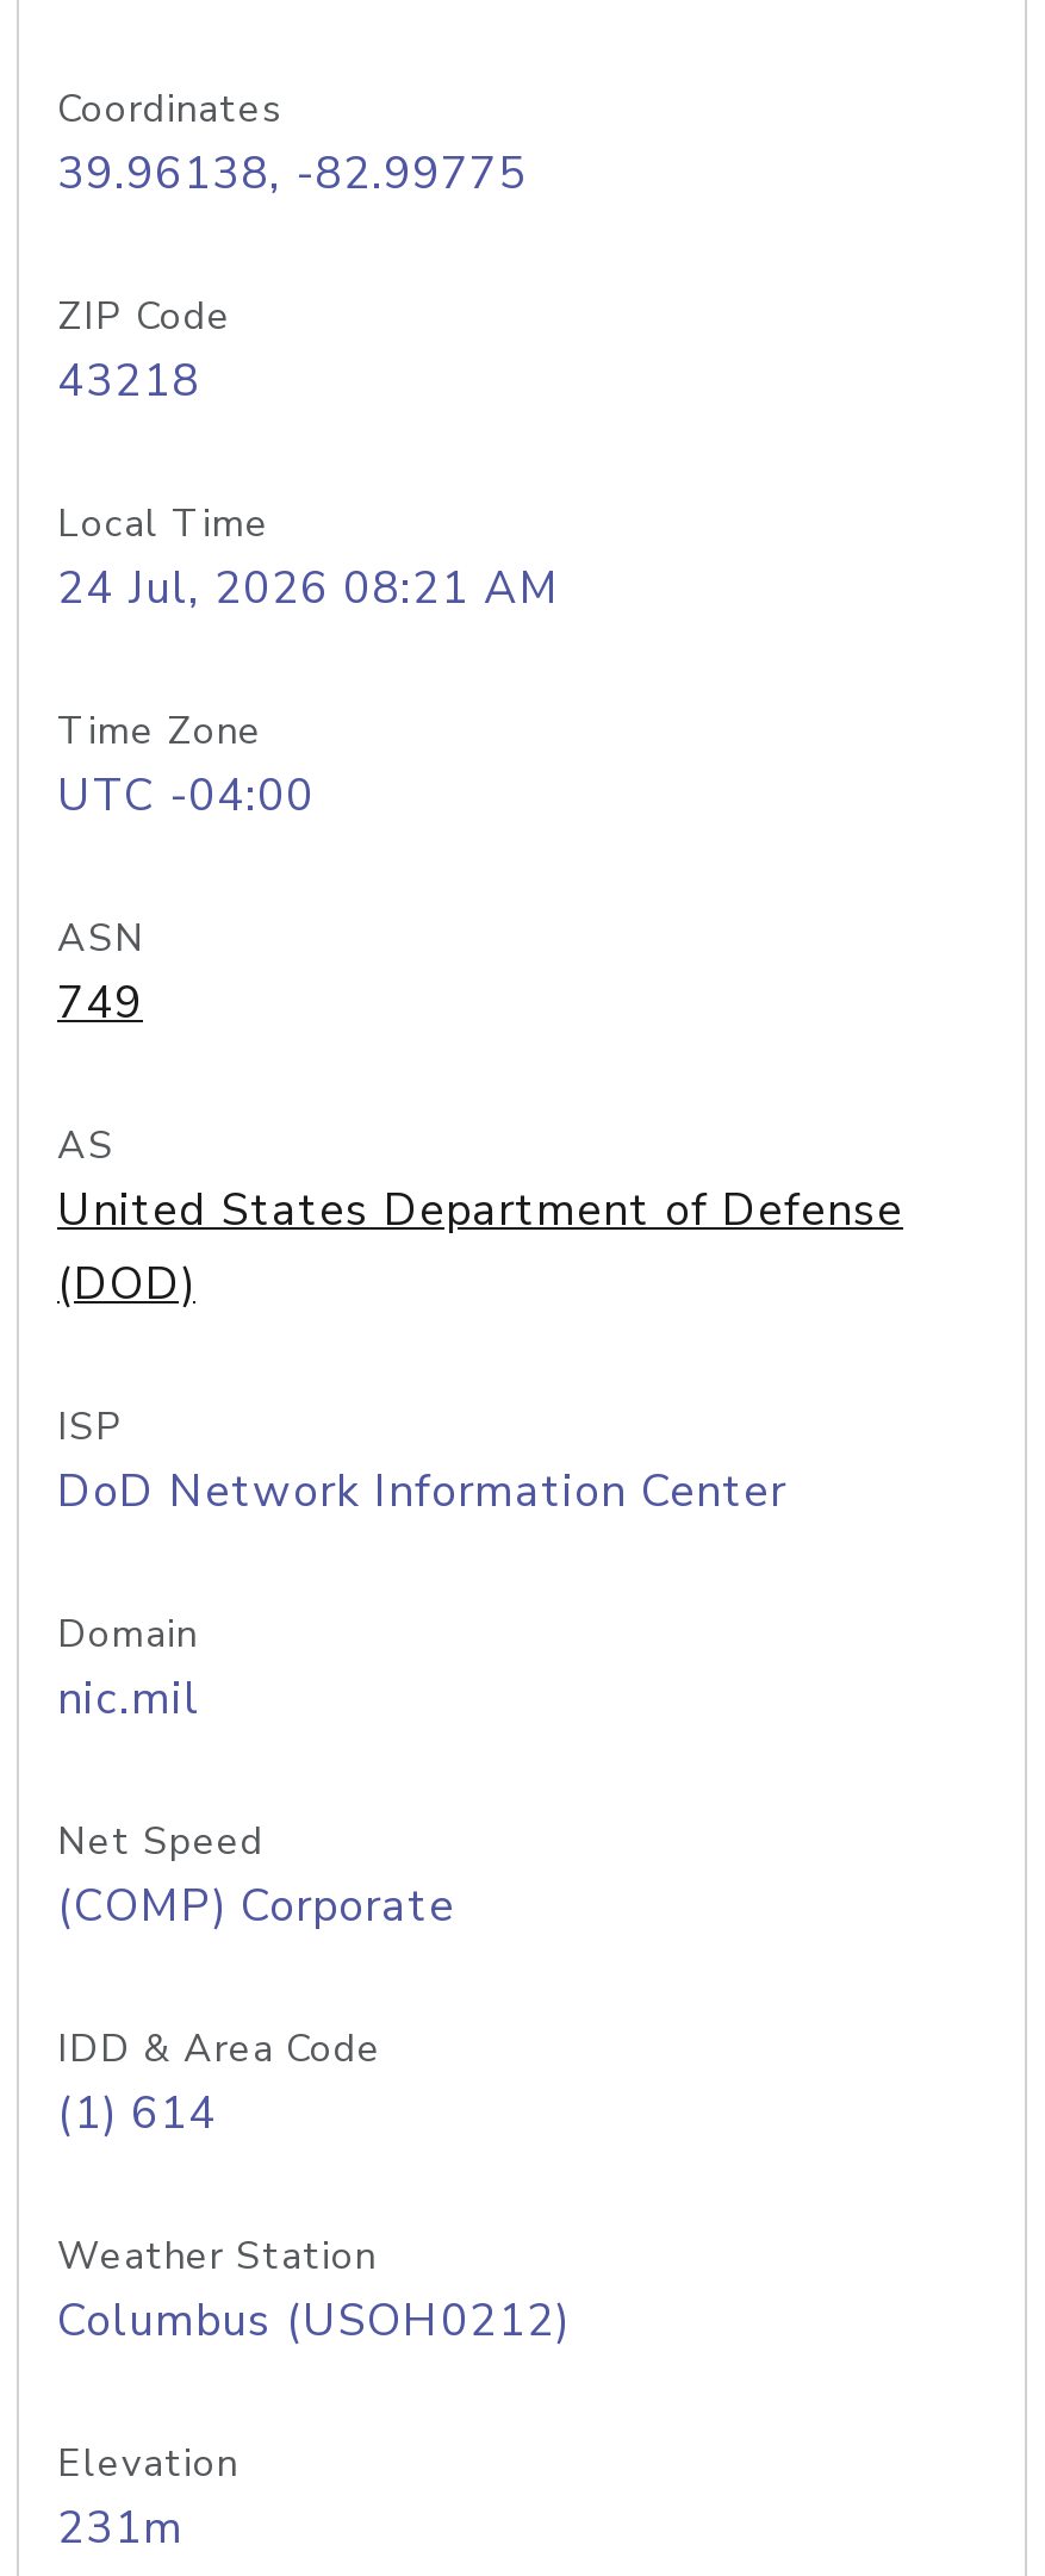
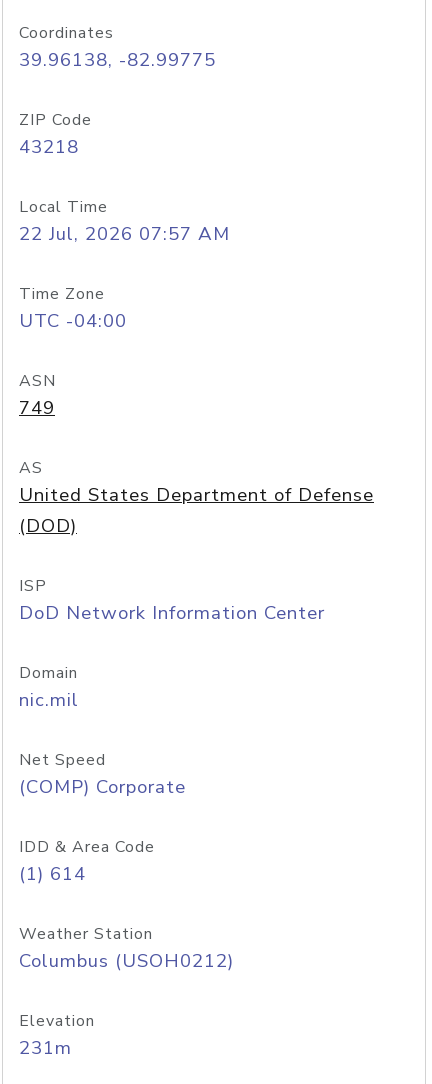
- 24 Jul, 2026 08:21 AM
+ 22 Jul, 2026 07:57 AM
